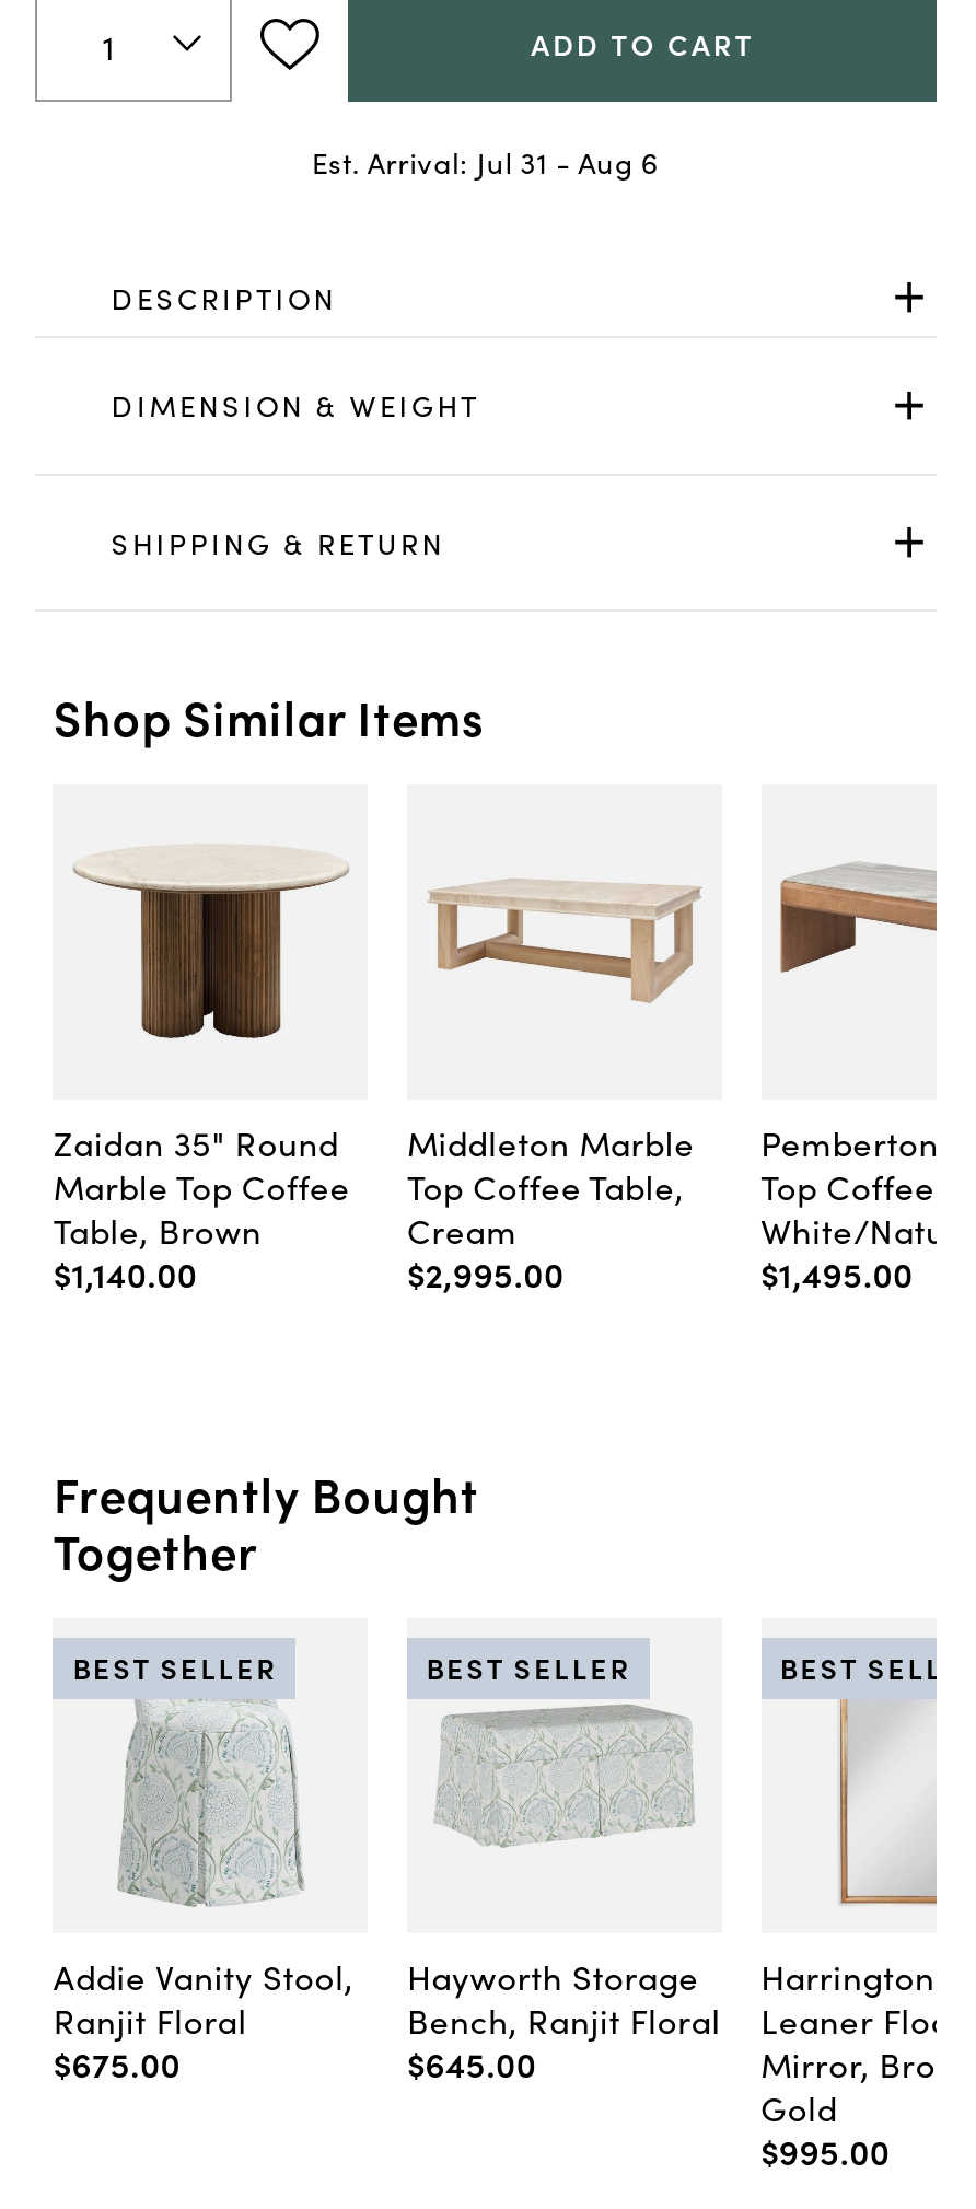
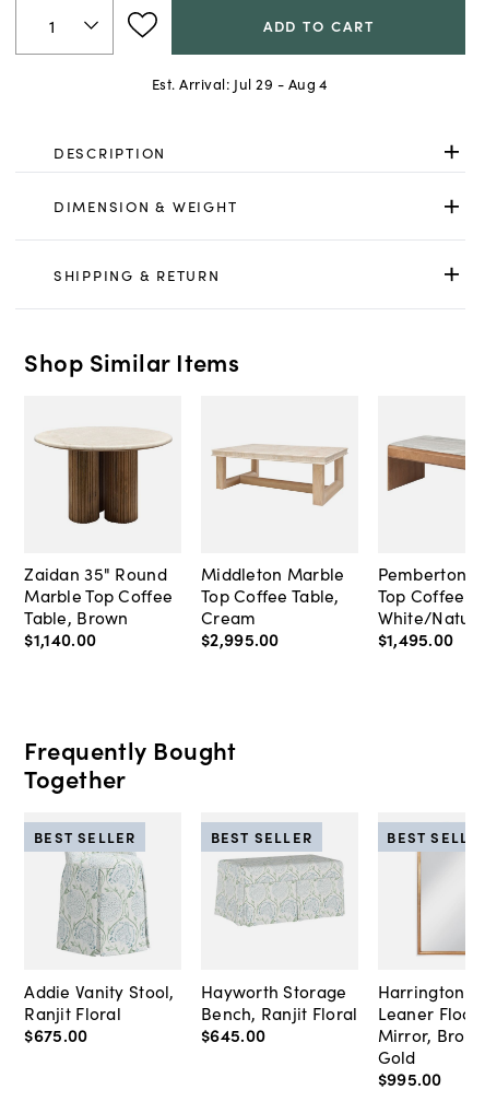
- Est. Arrival: Jul 31 - Aug 6
+ Est. Arrival: Jul 29 - Aug 4
